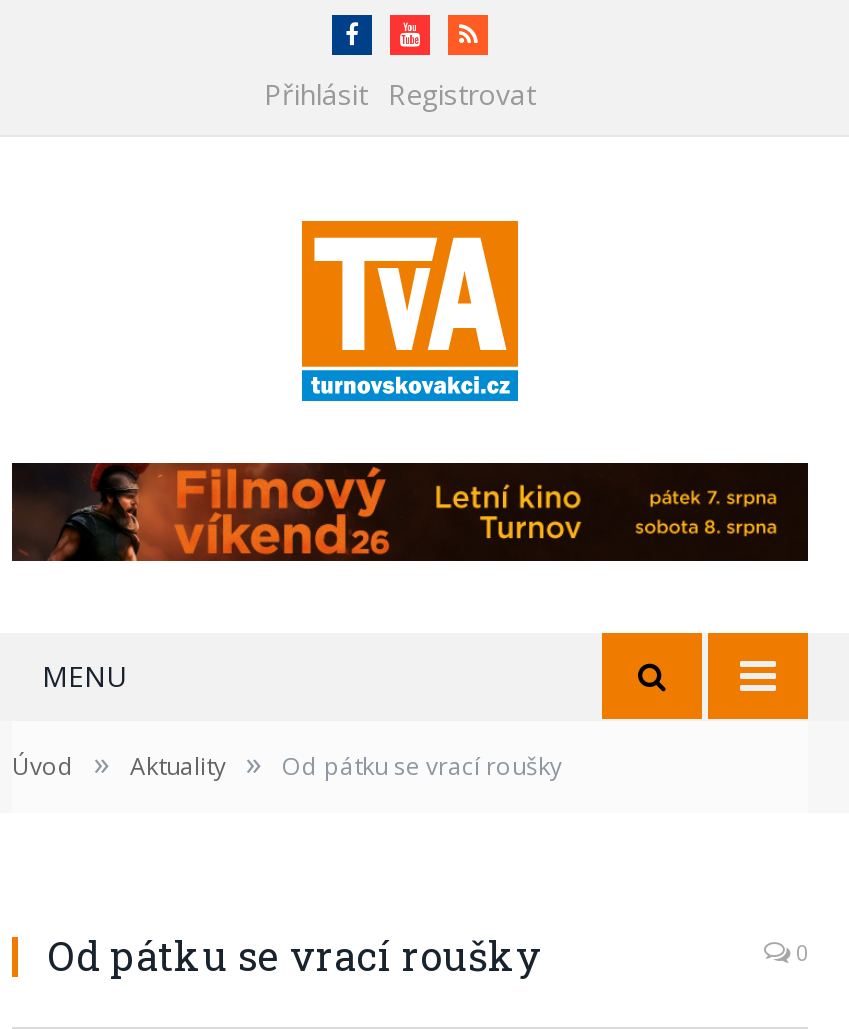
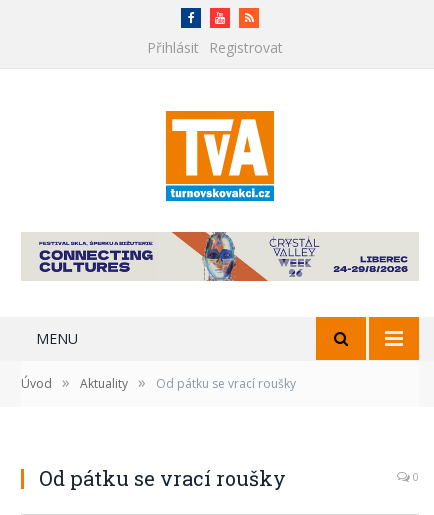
- [image]
+ [image]
